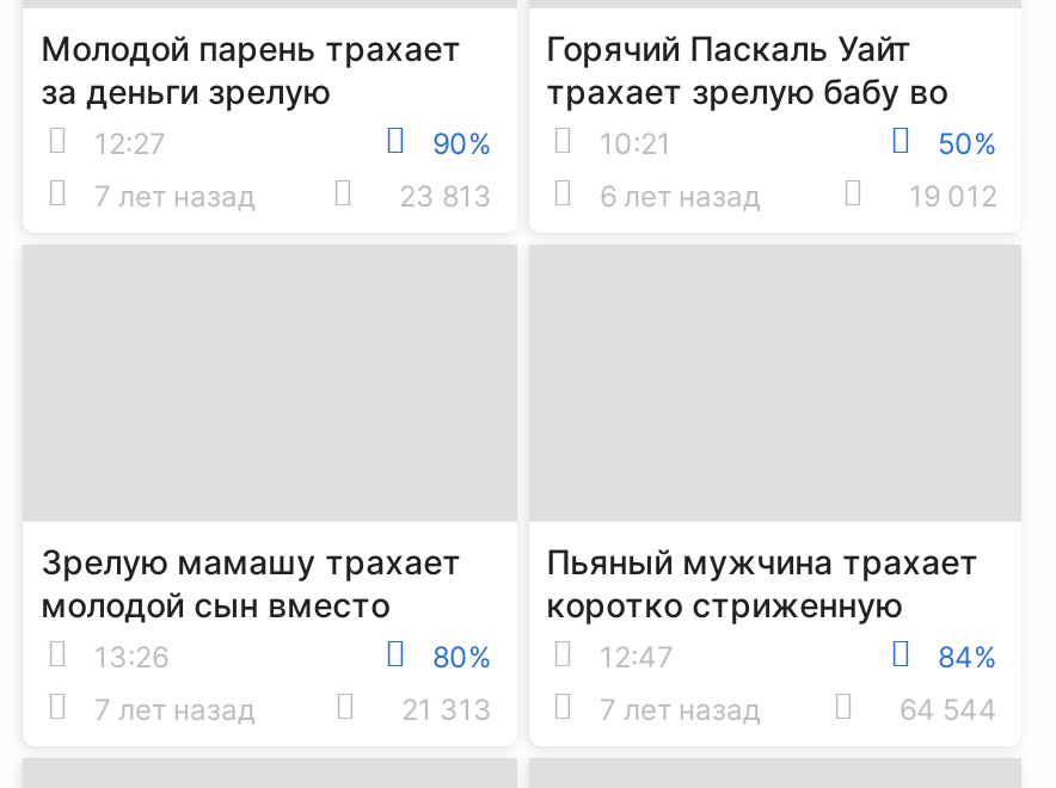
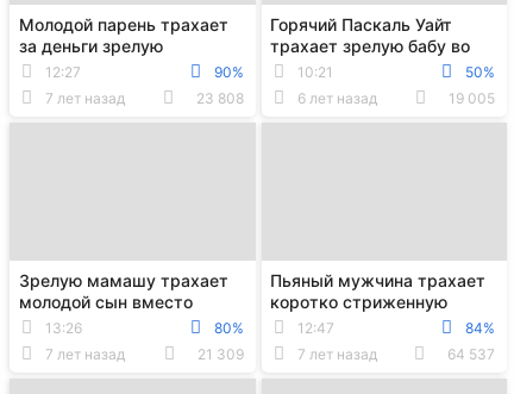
- 23 813
+ 23 808

- 19 012
+ 19 005

- 21 313
+ 21 309

- 64 544
+ 64 537
